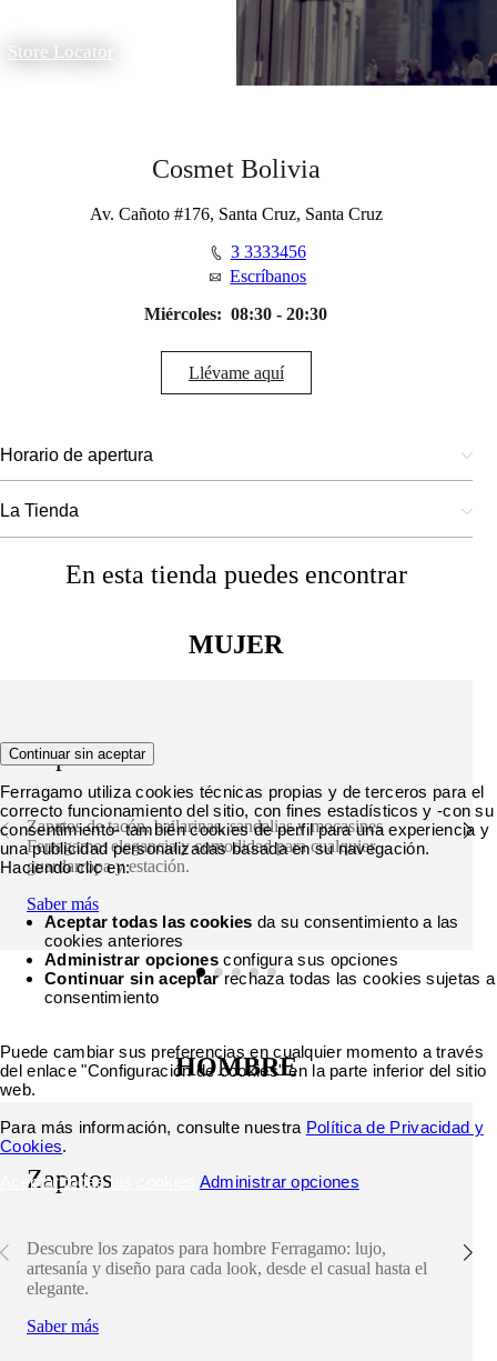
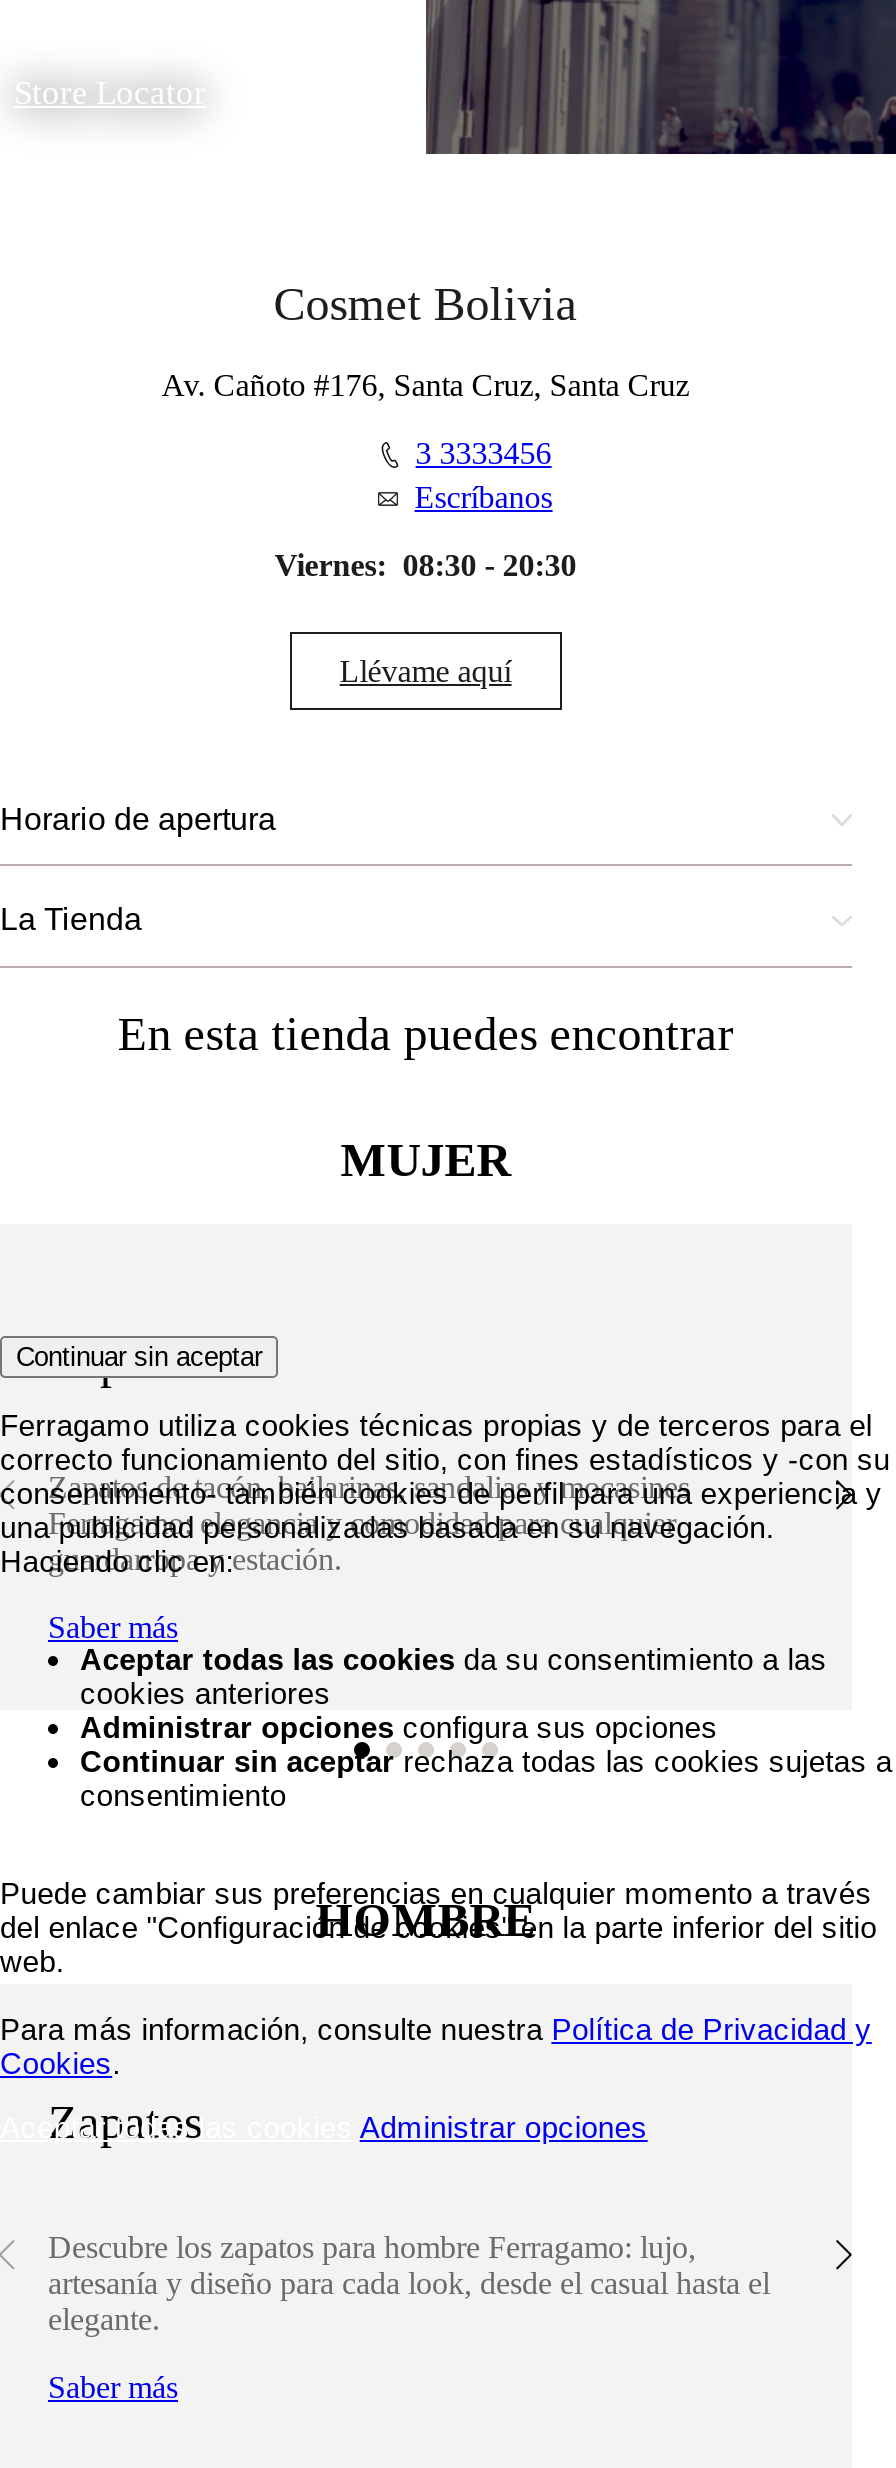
- Miércoles: 08:30 - 20:30
+ Viernes: 08:30 - 20:30
